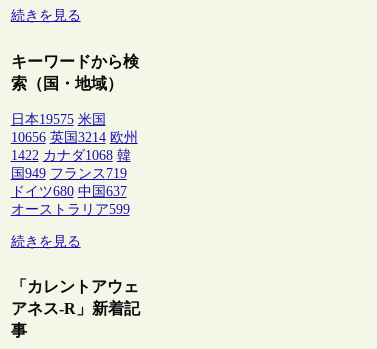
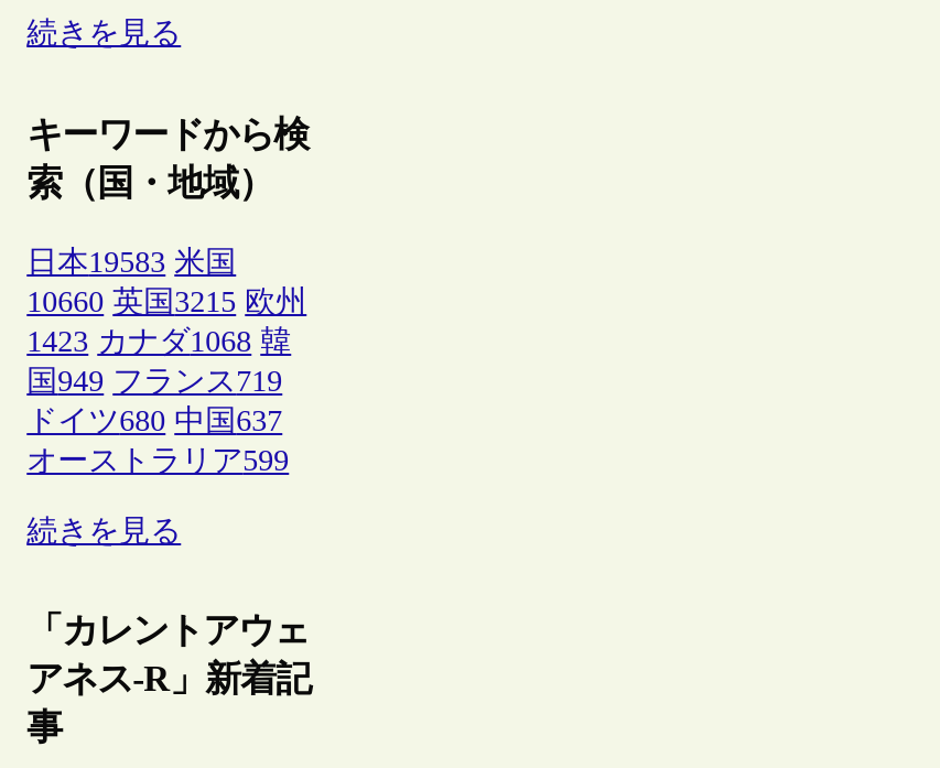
- 日本19575 米国
+ 日本19583 米国

- 10656 英国3214 欧州
+ 10660 英国3215 欧州

- 1422 カナダ1068 韓
+ 1423 カナダ1068 韓
